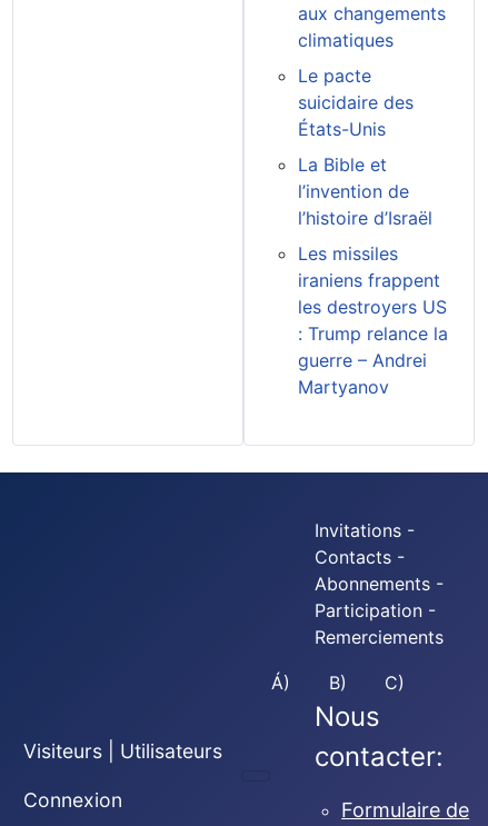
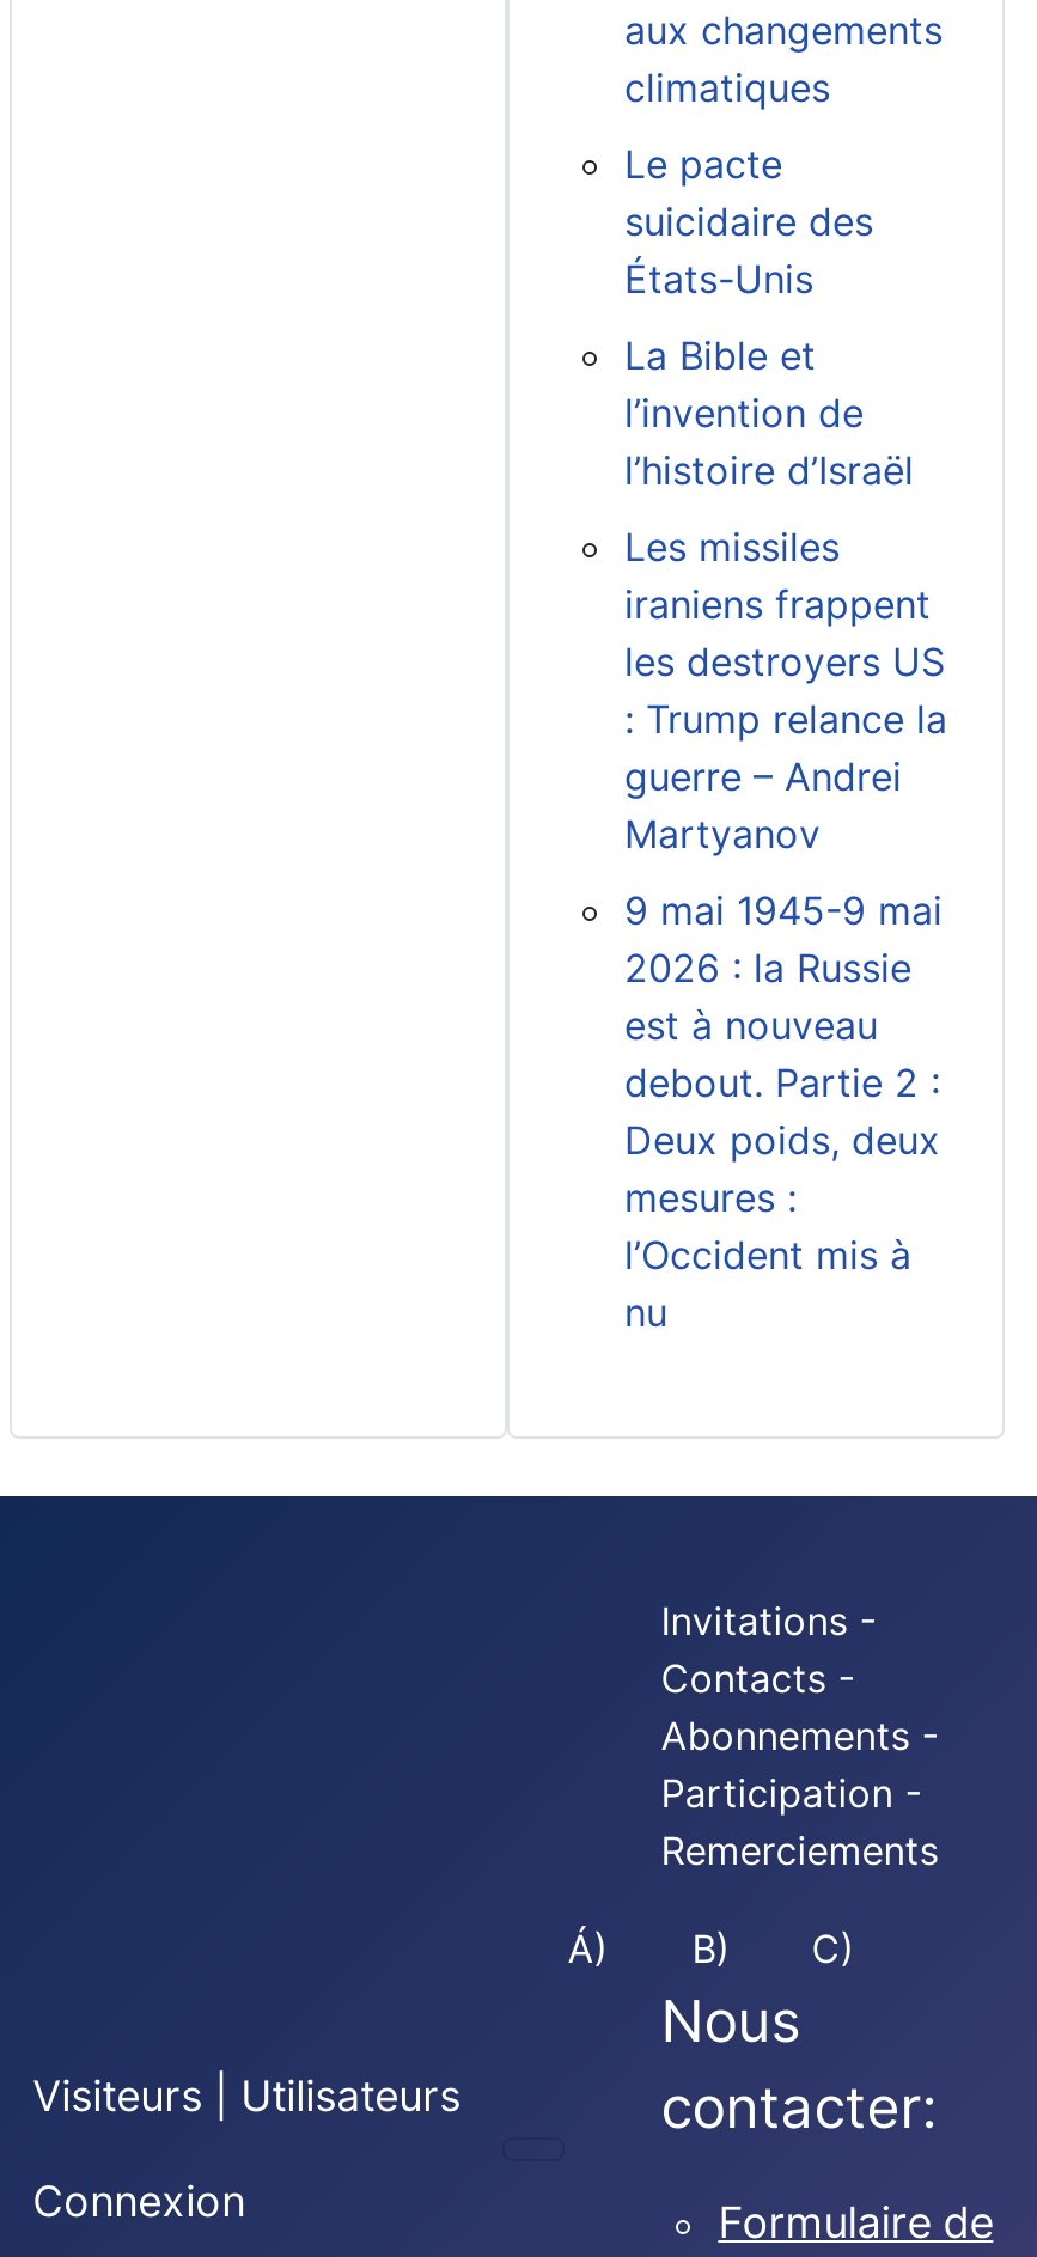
+ 9 mai 1945-9 mai
+ 2026 : la Russie
+ est à nouveau
+ debout. Partie 2 :
+ Deux poids, deux
+ mesures :
+ l’Occident mis à
+ nu
